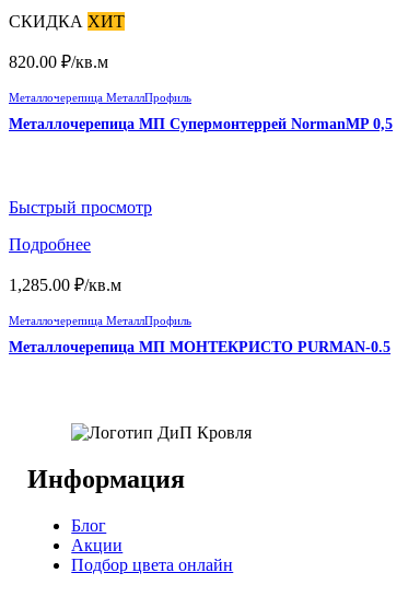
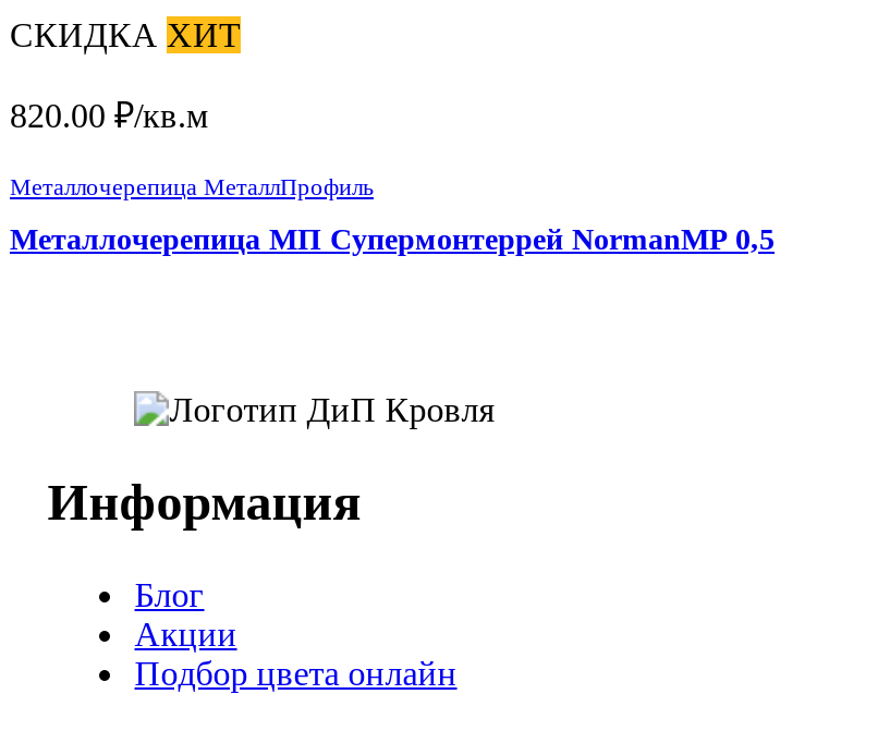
- Быстрый просмотр
- Подробнее
- 1,285.00 ₽/кв.м
- Металлочерепица МеталлПрофиль
- Металлочерепица МП МОНТЕКРИСТО PURMAN-0.5
